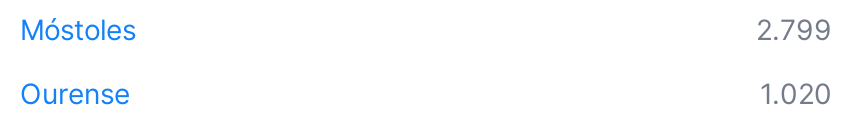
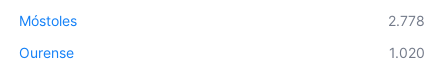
- 2.799
+ 2.778
